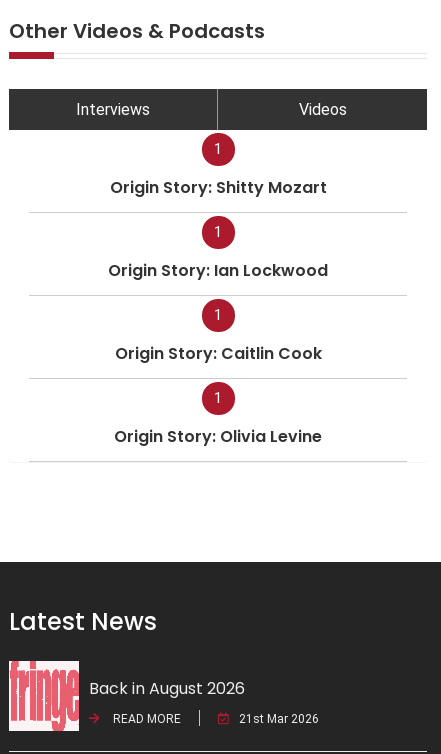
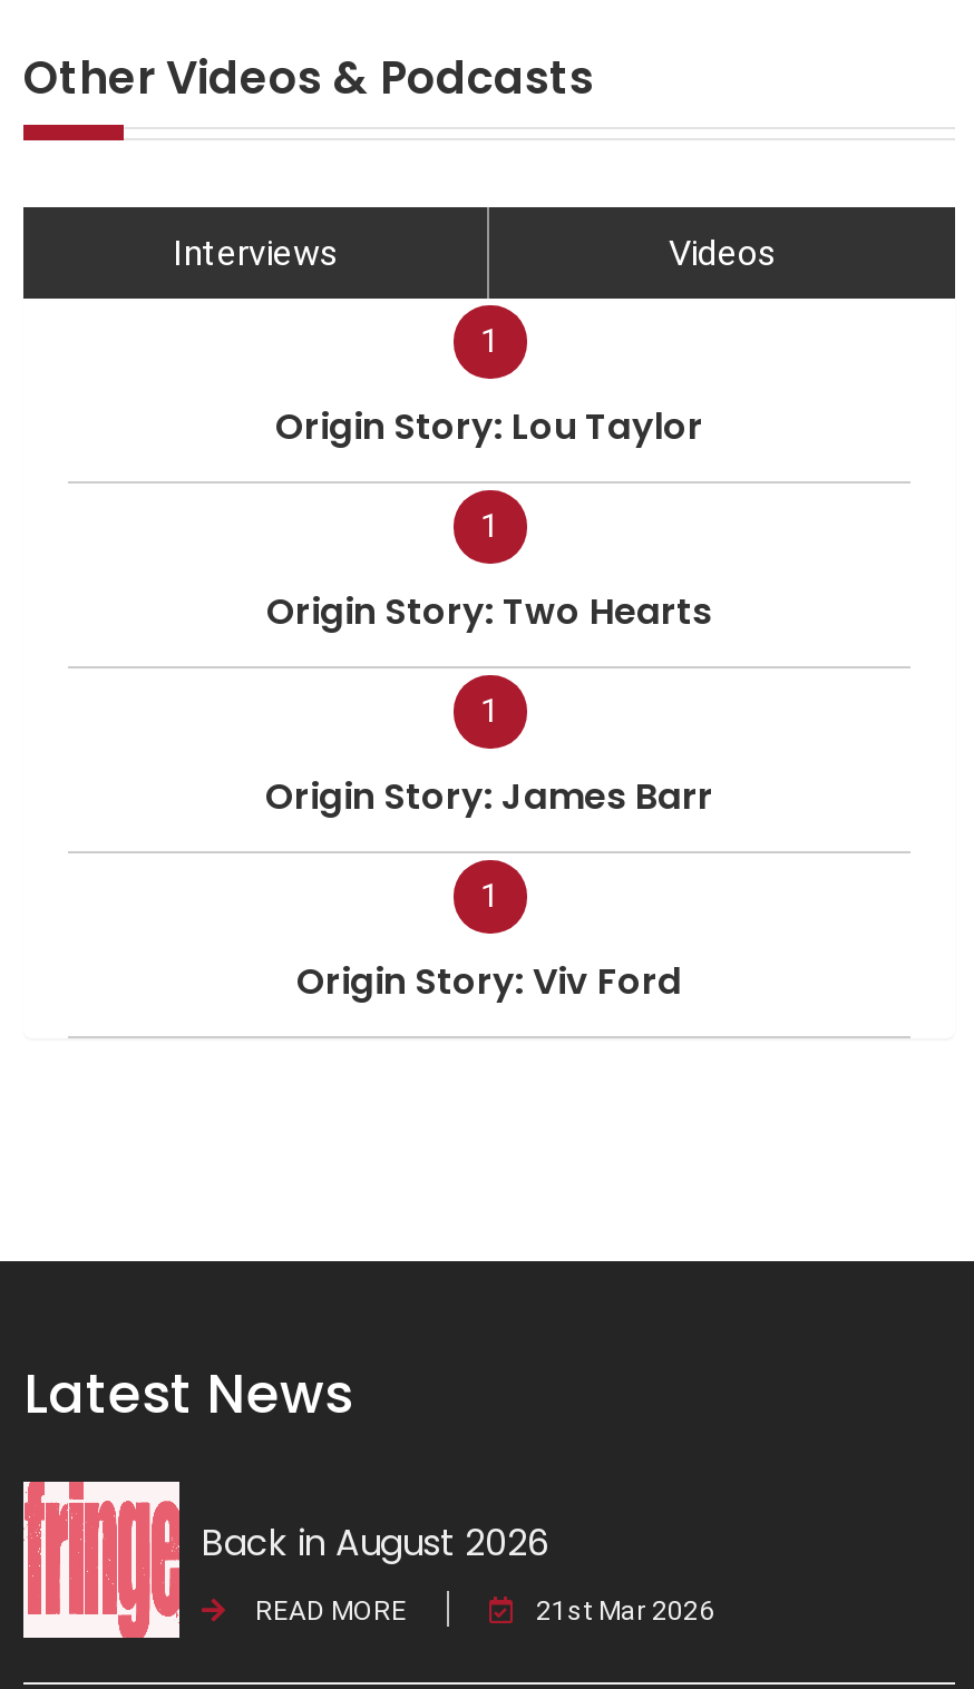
- Origin Story: Shitty Mozart
+ Origin Story: Lou Taylor

- Origin Story: Ian Lockwood
+ Origin Story: Two Hearts

- Origin Story: Caitlin Cook
+ Origin Story: James Barr

- Origin Story: Olivia Levine
+ Origin Story: Viv Ford
